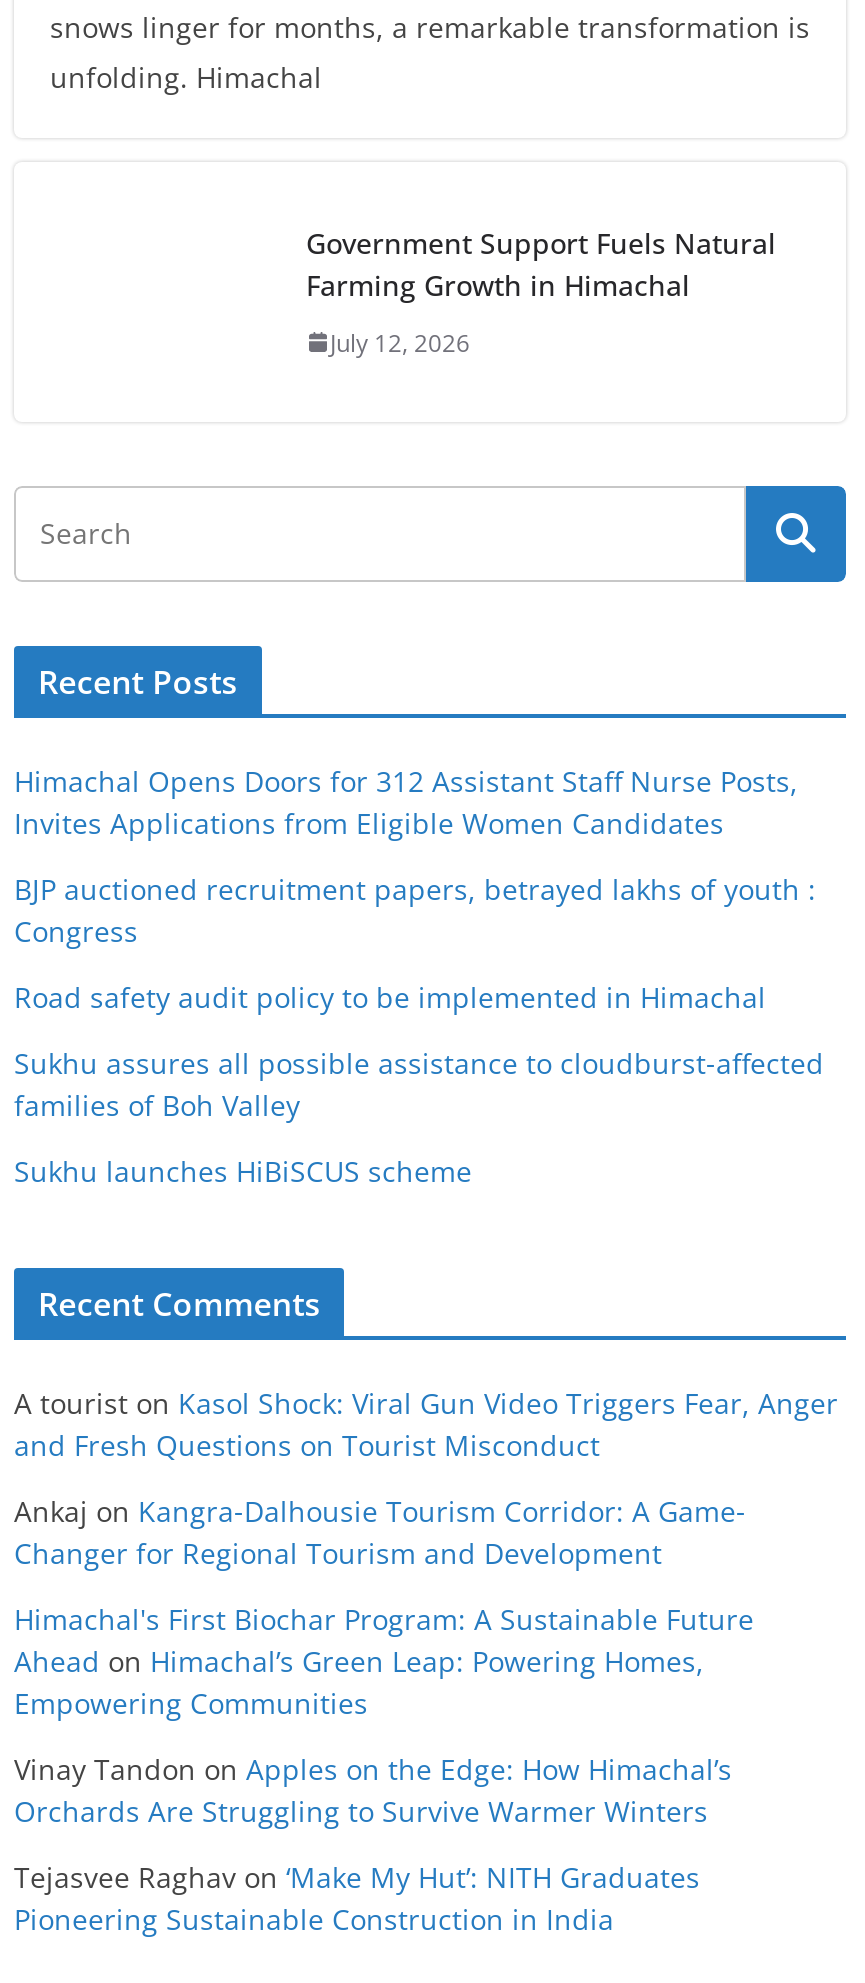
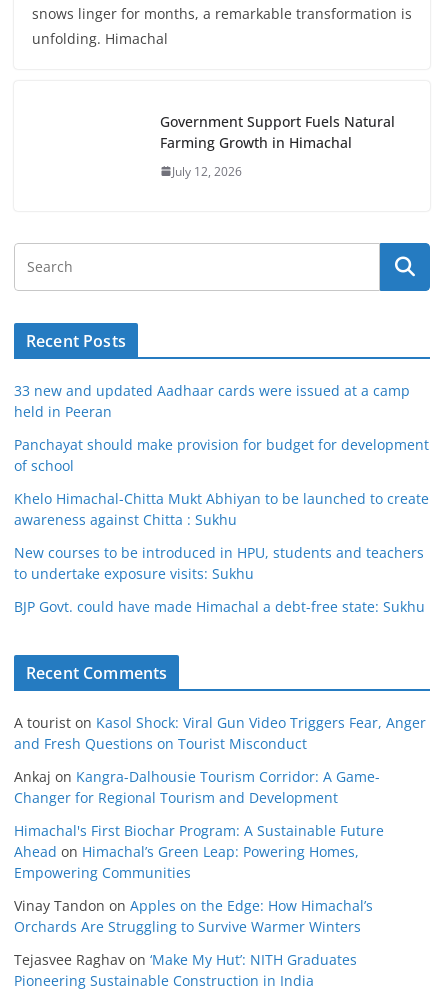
- Himachal Opens Doors for 312 Assistant Staff Nurse Posts,
- Invites Applications from Eligible Women Candidates
+ 33 new and updated Aadhaar cards were issued at a camp
+ held in Peeran

- BJP auctioned recruitment papers, betrayed lakhs of youth :
- Congress
+ Panchayat should make provision for budget for development
+ of school

- Road safety audit policy to be implemented in Himachal
+ Khelo Himachal-Chitta Mukt Abhiyan to be launched to create
+ awareness against Chitta : Sukhu

- Sukhu assures all possible assistance to cloudburst-affected
- families of Boh Valley
+ New courses to be introduced in HPU, students and teachers
+ to undertake exposure visits: Sukhu

- Sukhu launches HiBiSCUS scheme
+ BJP Govt. could have made Himachal a debt-free state: Sukhu
